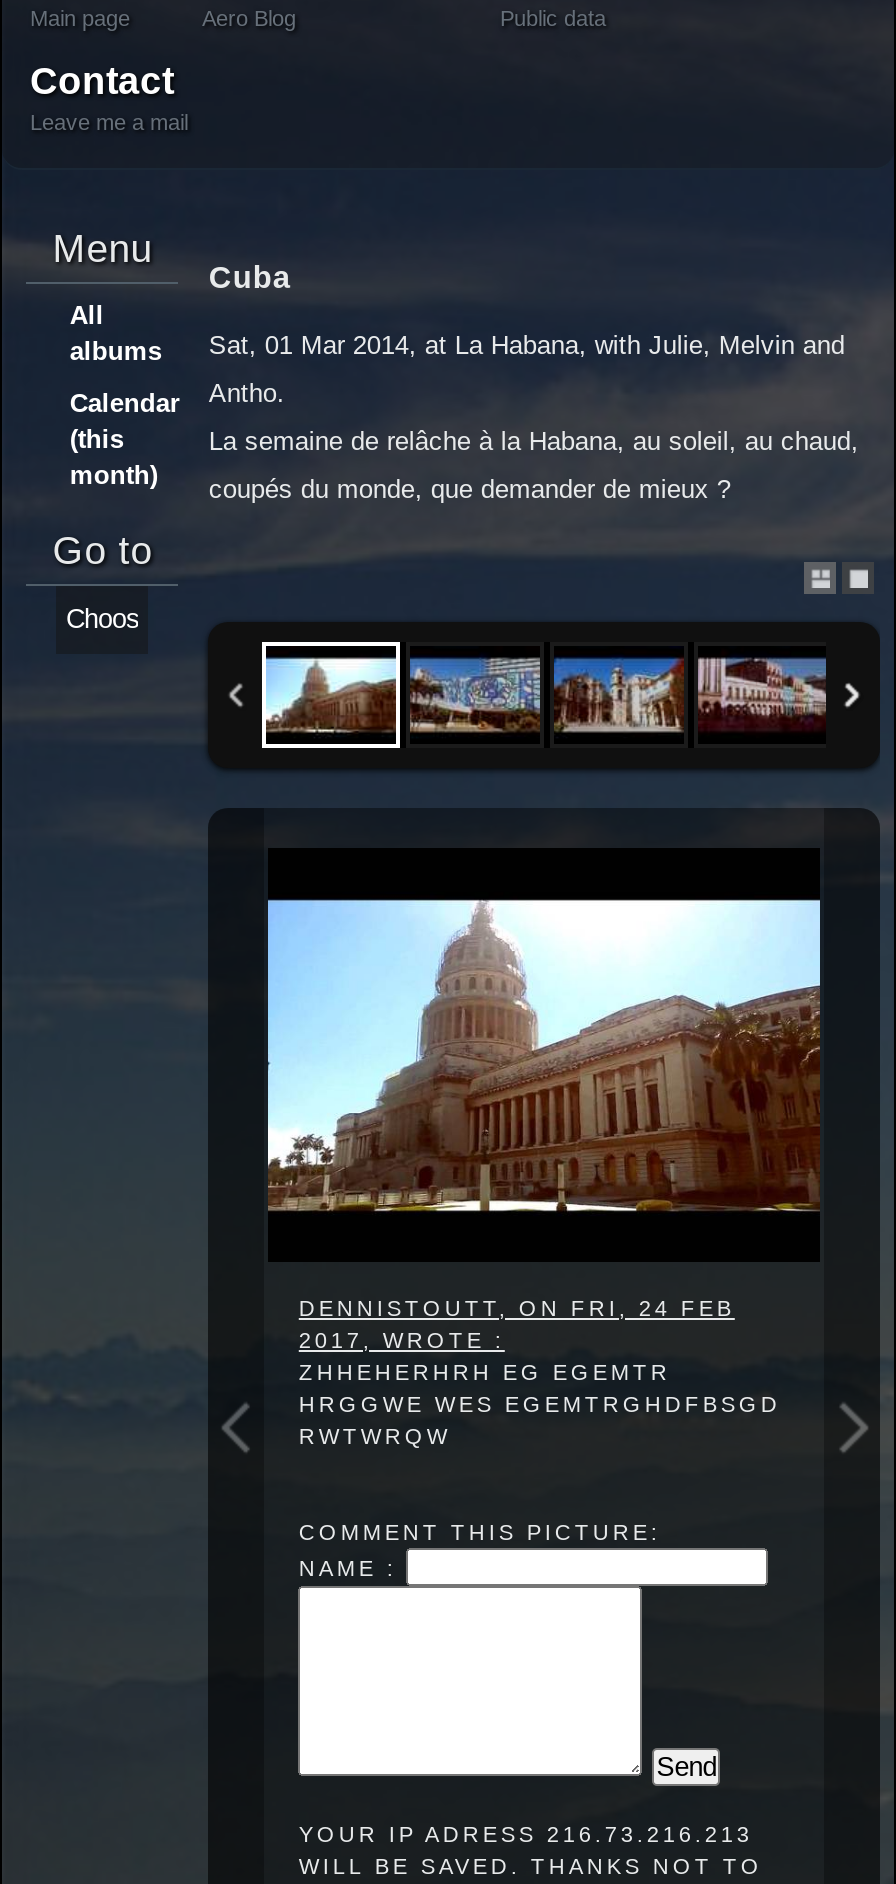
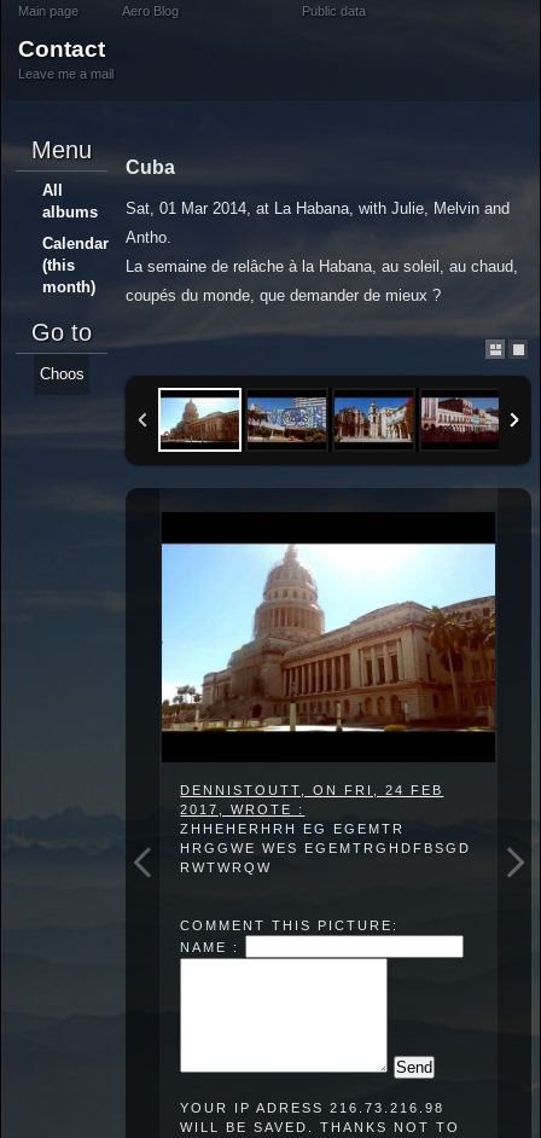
- YOUR IP ADRESS 216.73.216.213
+ YOUR IP ADRESS 216.73.216.98
